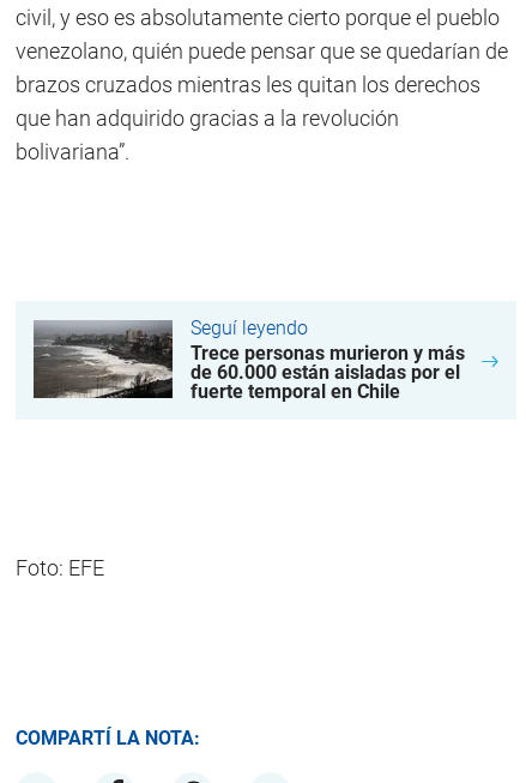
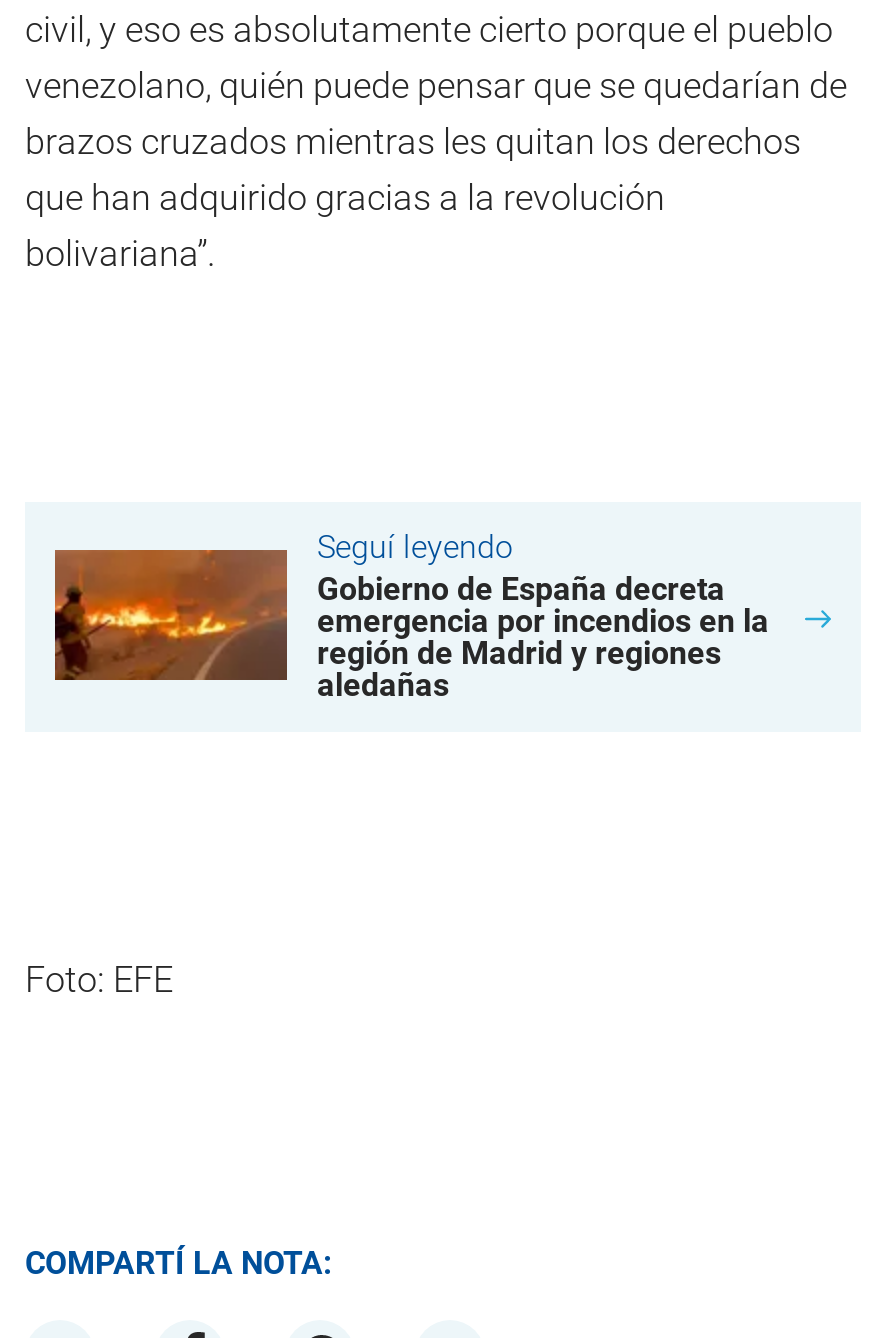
- [image]
- Trece personas murieron y más
- de 60.000 están aisladas por el
- fuerte temporal en Chile
+ [image]
+ Gobierno de España decreta
+ emergencia por incendios en la
+ región de Madrid y regiones
+ aledañas
